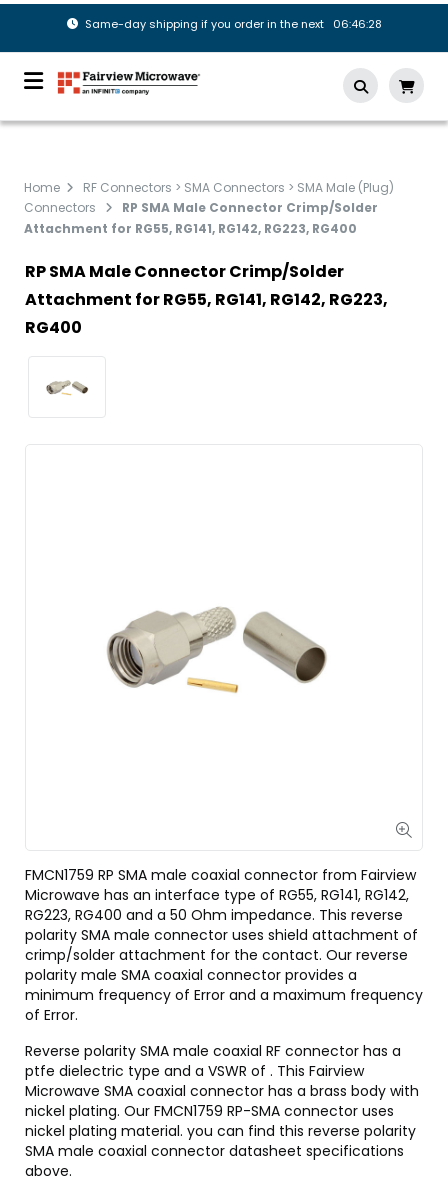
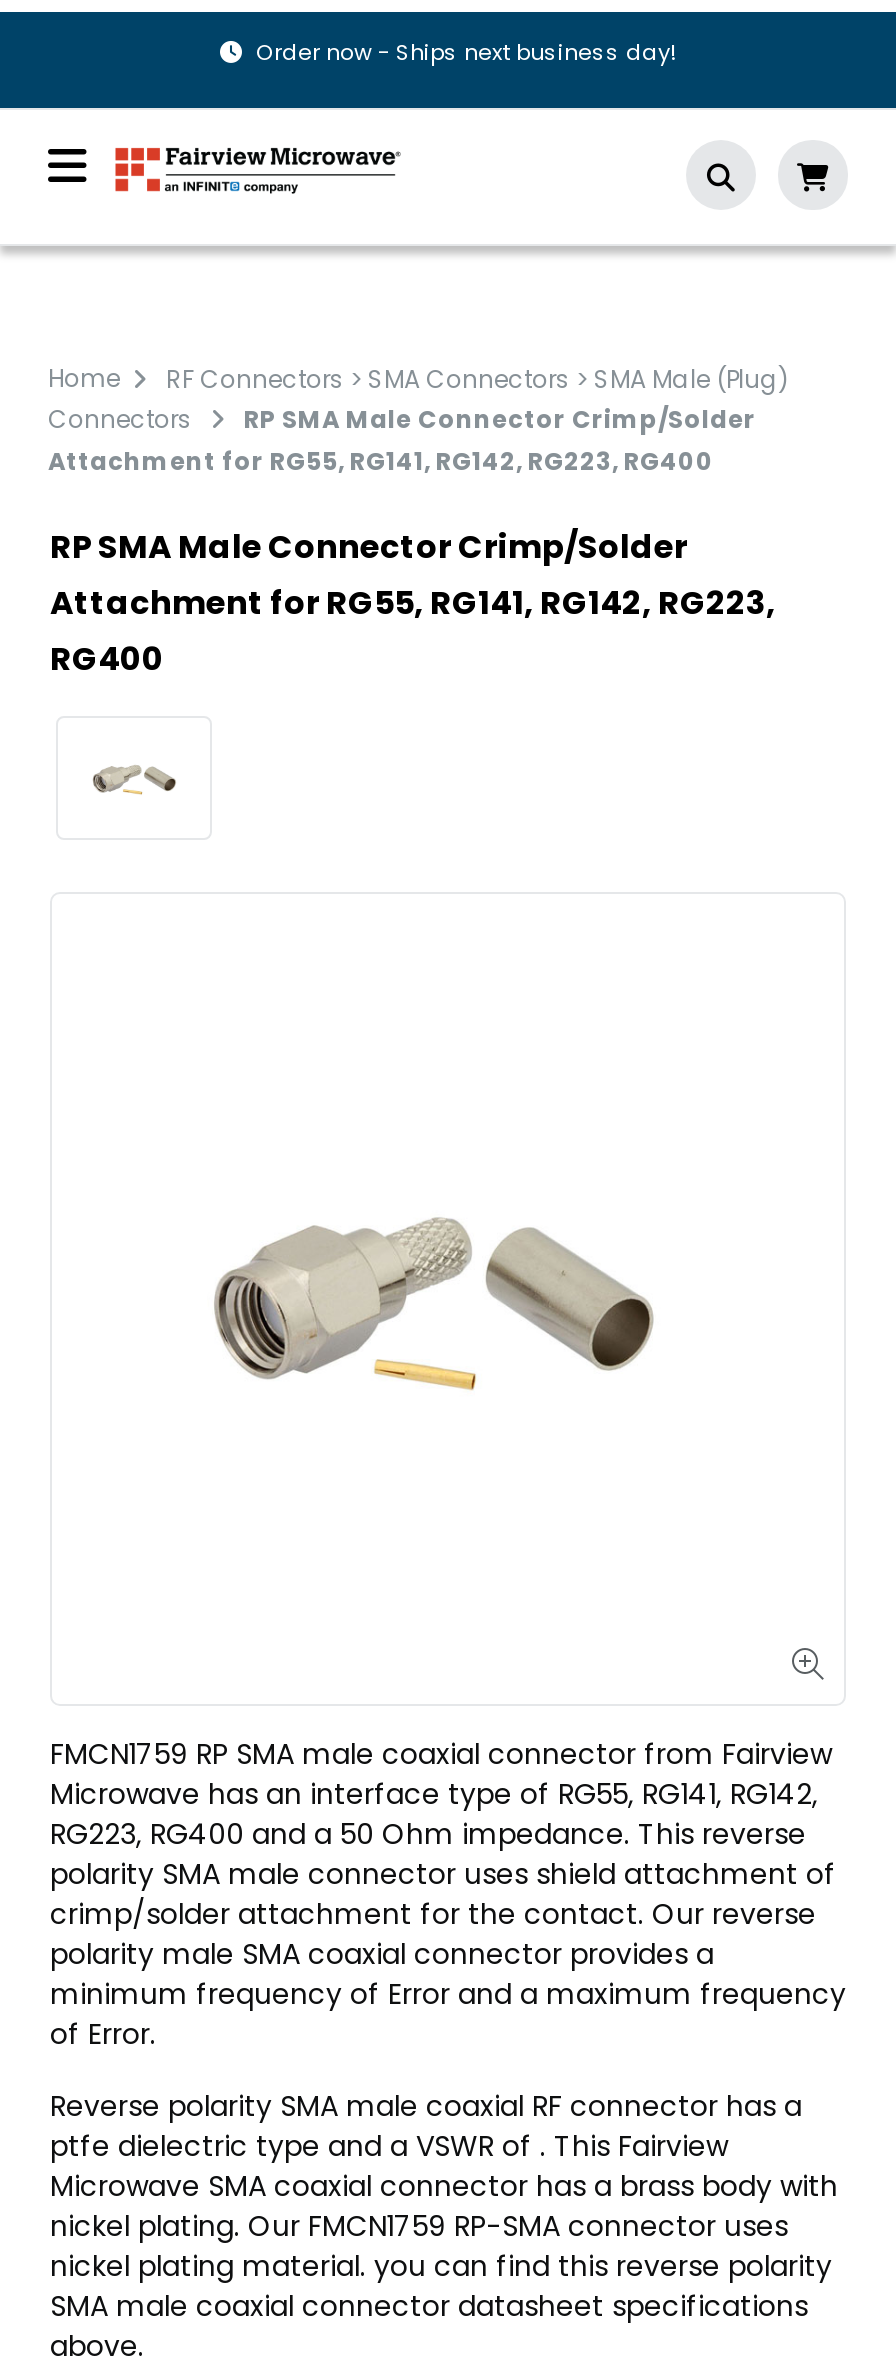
- Same-day shipping if you order in the next 06:46:28
+ Order now - Ships next business day!
